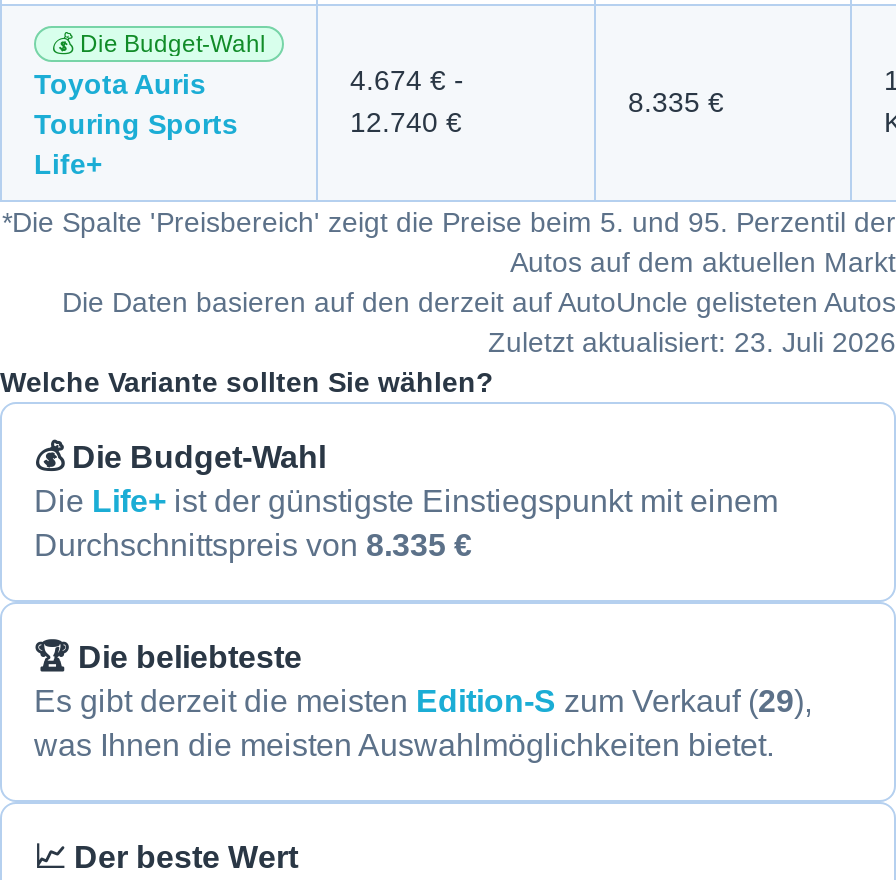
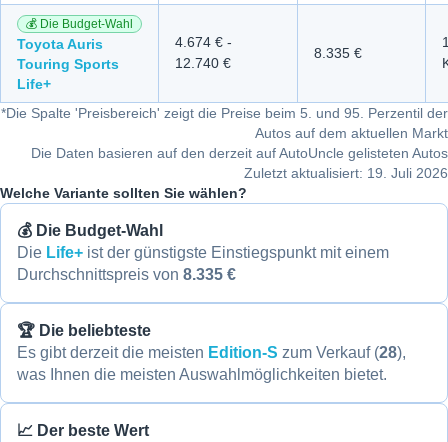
- Zuletzt aktualisiert: 23. Juli 2026
+ Zuletzt aktualisiert: 19. Juli 2026

- Es gibt derzeit die meisten Edition-S zum Verkauf (29),
+ Es gibt derzeit die meisten Edition-S zum Verkauf (28),
